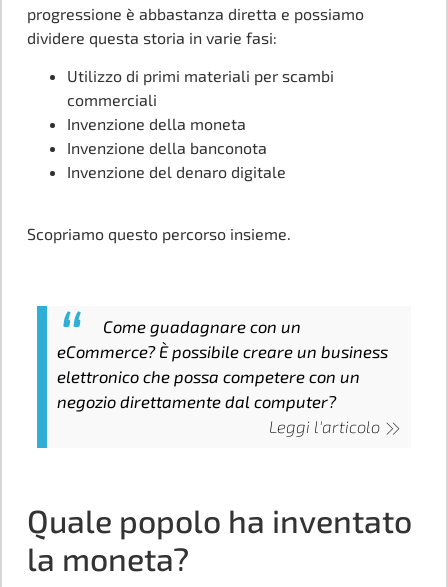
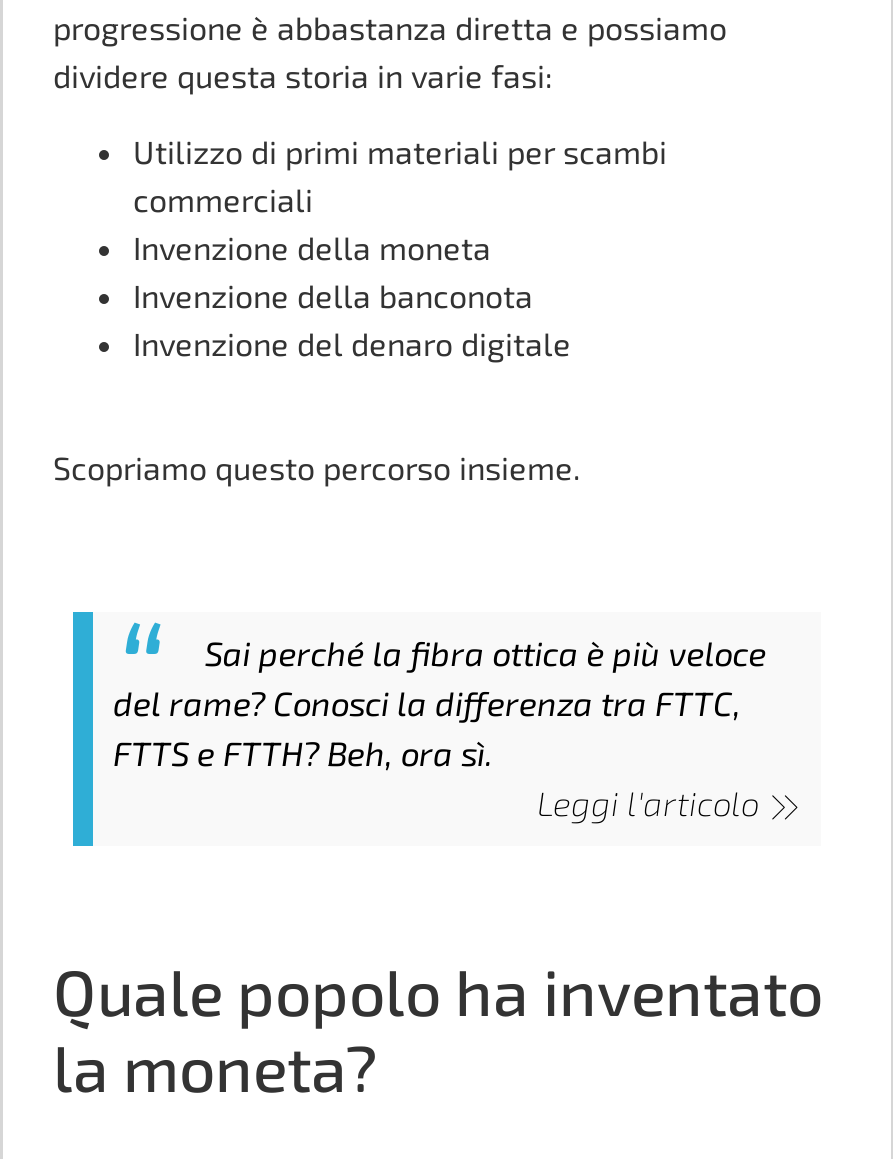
- Come guadagnare con un
- eCommerce? È possibile creare un business
- elettronico che possa competere con un
- negozio direttamente dal computer?
+ Sai perché la fibra ottica è più veloce
+ del rame? Conosci la differenza tra FTTC,
+ FTTS e FTTH? Beh, ora sì.
